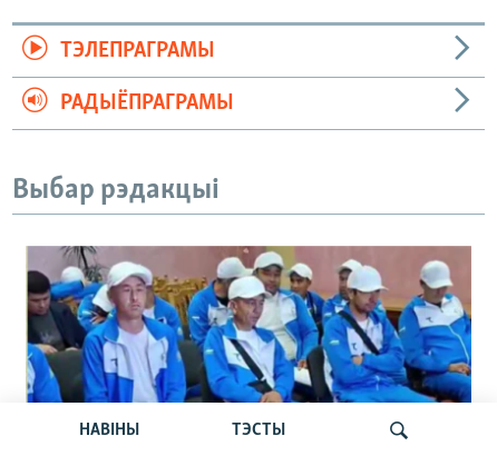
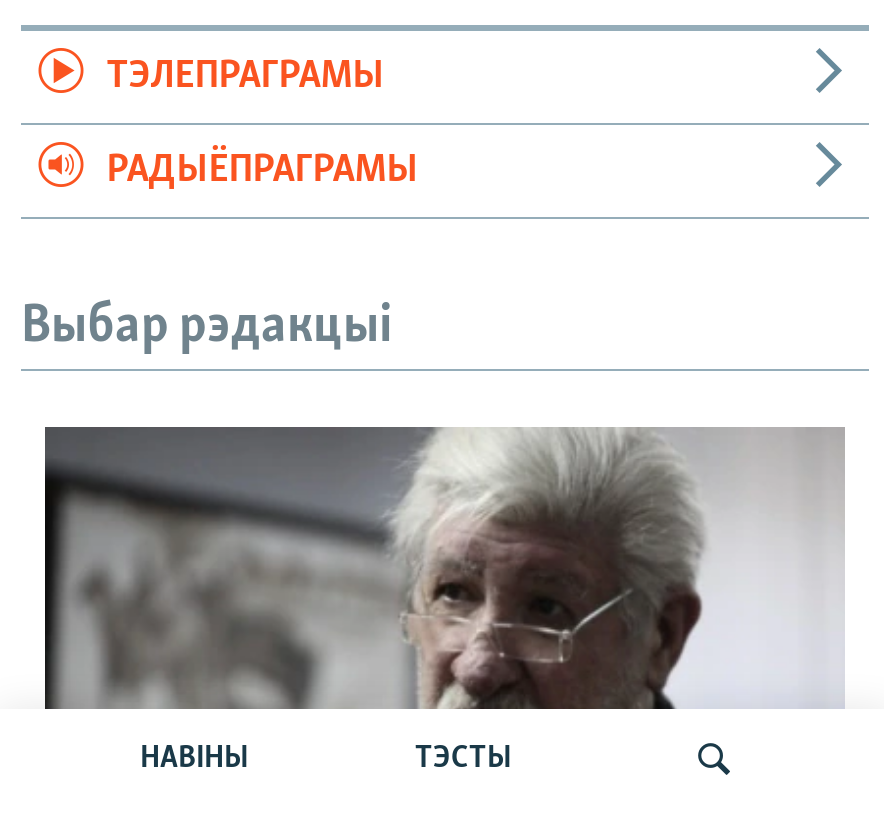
- [image]
+ [image]
